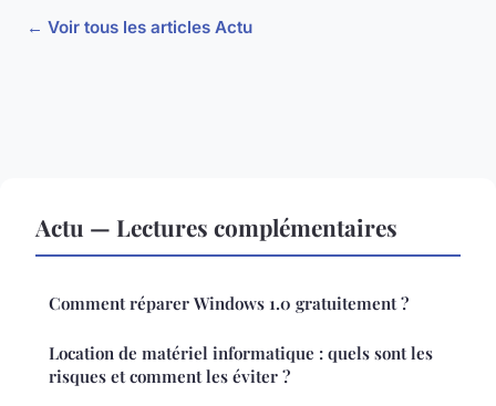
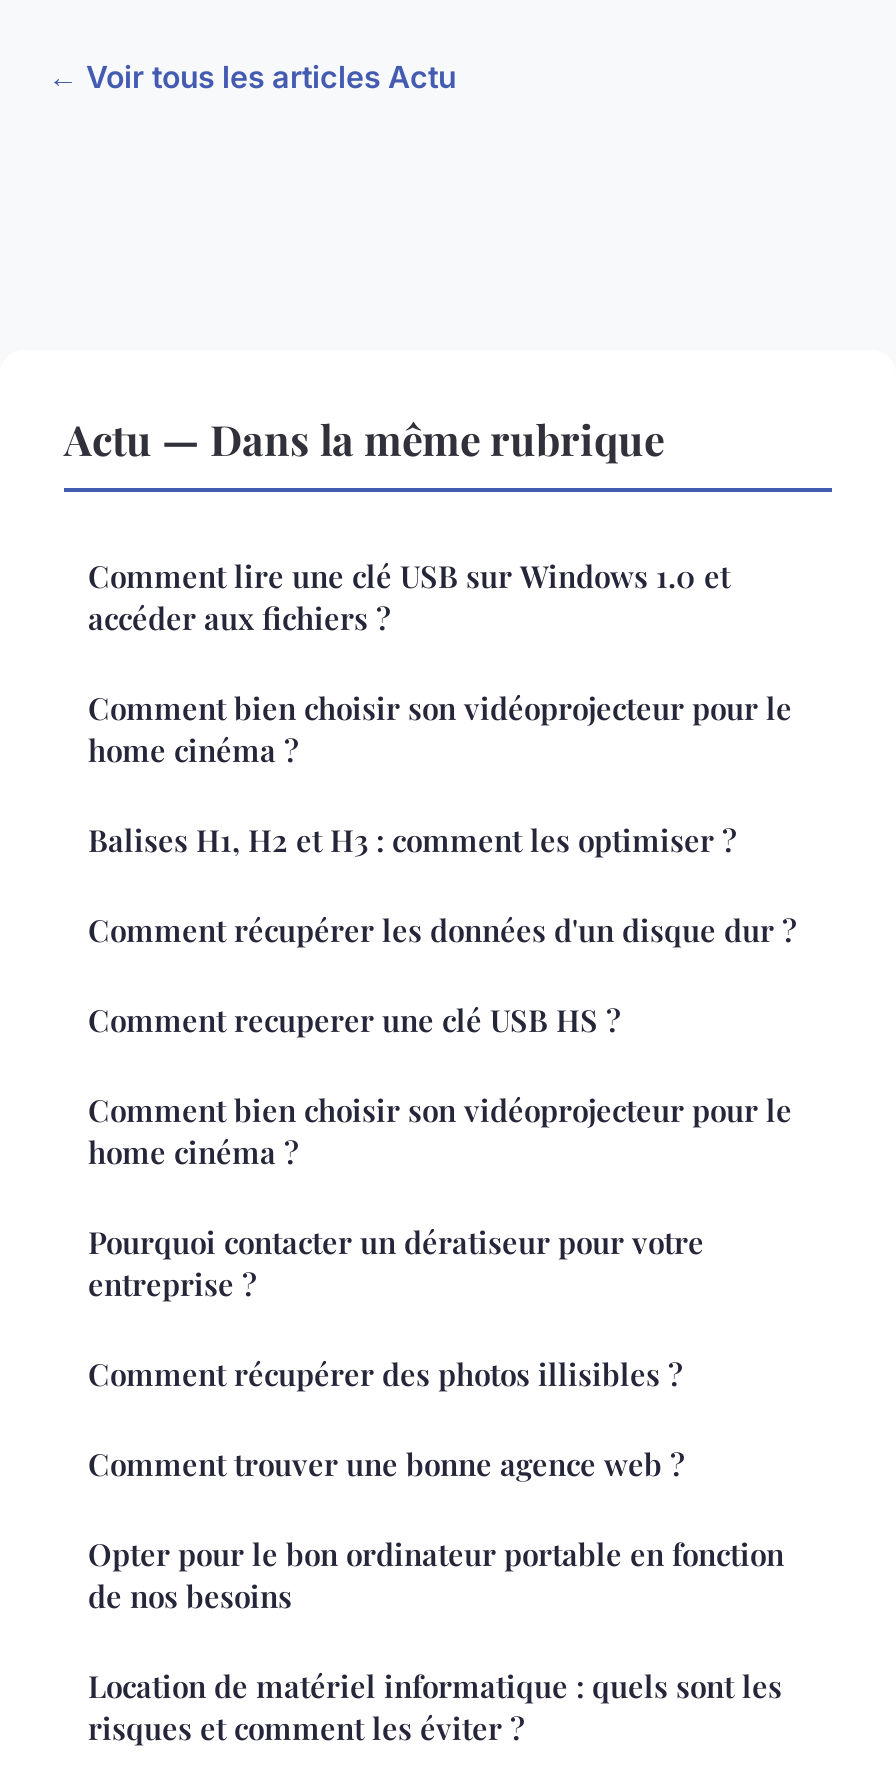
- Actu — Lectures complémentaires
- Comment réparer Windows 1.0 gratuitement ?
+ Actu — Dans la même rubrique
+ Comment lire une clé USB sur Windows 1.0 et
+ accéder aux fichiers ?
+ Comment bien choisir son vidéoprojecteur pour le
+ home cinéma ?
+ Balises H1, H2 et H3 : comment les optimiser ?
+ Comment récupérer les données d'un disque dur ?
+ Comment recuperer une clé USB HS ?
+ Comment bien choisir son vidéoprojecteur pour le
+ home cinéma ?
+ Pourquoi contacter un dératiseur pour votre
+ entreprise ?
+ Comment récupérer des photos illisibles ?
+ Comment trouver une bonne agence web ?
+ Opter pour le bon ordinateur portable en fonction
+ de nos besoins
